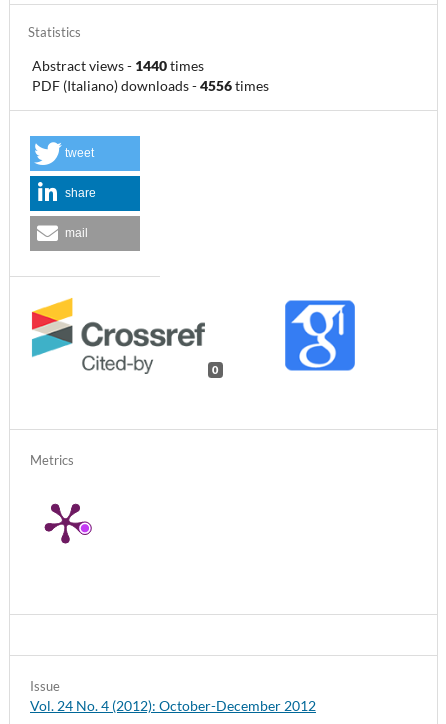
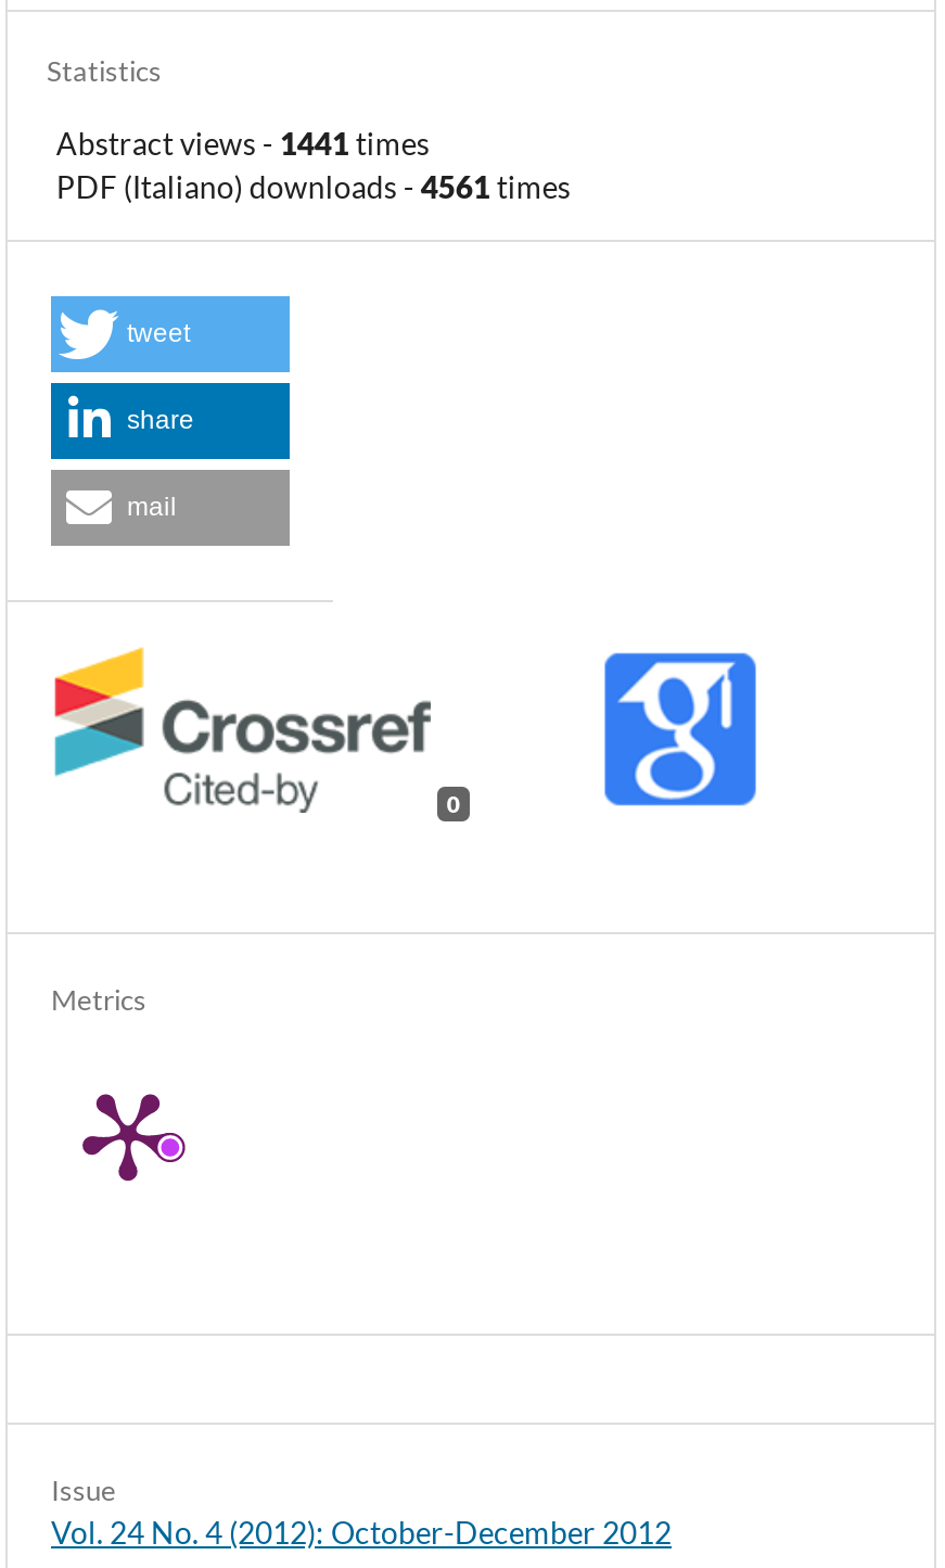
- Abstract views - 1440 times
+ Abstract views - 1441 times

- PDF (Italiano) downloads - 4556 times
+ PDF (Italiano) downloads - 4561 times
